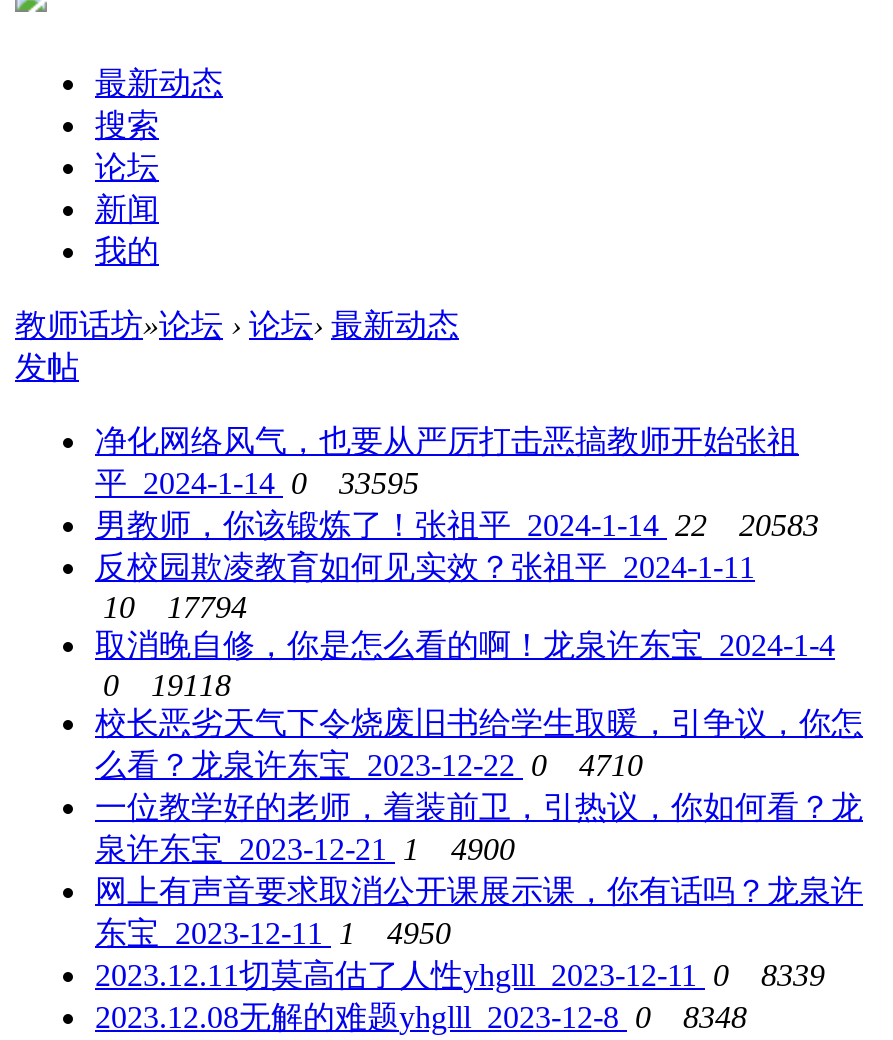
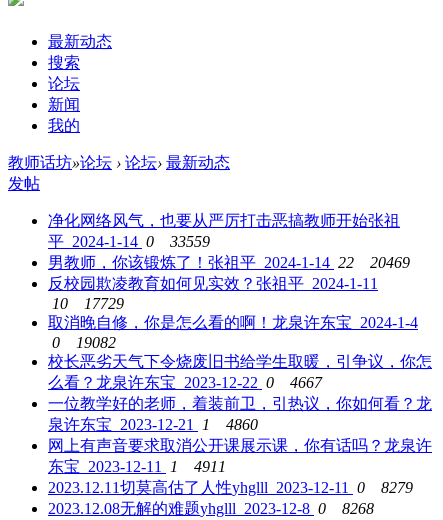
- 平 2024-1-14 0 33595
+ 平 2024-1-14 0 33559

- 男教师，你该锻炼了！张祖平 2024-1-14 22 20583
+ 男教师，你该锻炼了！张祖平 2024-1-14 22 20469

- 10 17794
+ 10 17729

- 0 19118
+ 0 19082

- 么看？龙泉许东宝 2023-12-22 0 4710
+ 么看？龙泉许东宝 2023-12-22 0 4667

- 泉许东宝 2023-12-21 1 4900
+ 泉许东宝 2023-12-21 1 4860

- 东宝 2023-12-11 1 4950
+ 东宝 2023-12-11 1 4911

- 2023.12.11切莫高估了人性yhglll 2023-12-11 0 8339
+ 2023.12.11切莫高估了人性yhglll 2023-12-11 0 8279

- 2023.12.08无解的难题yhglll 2023-12-8 0 8348
+ 2023.12.08无解的难题yhglll 2023-12-8 0 8268
